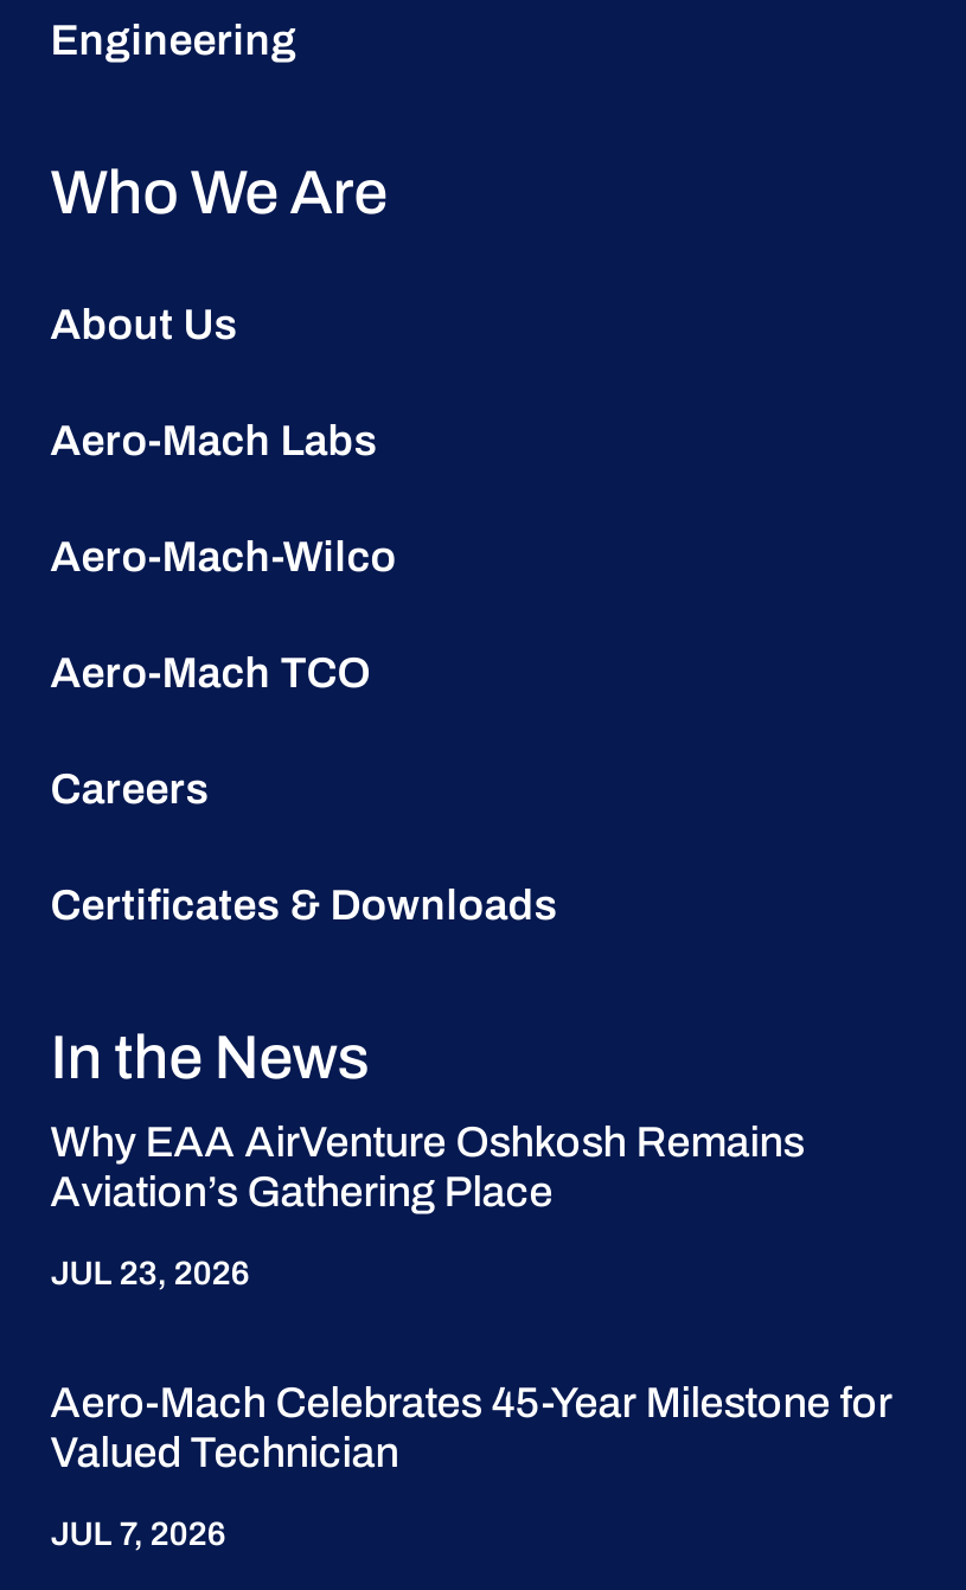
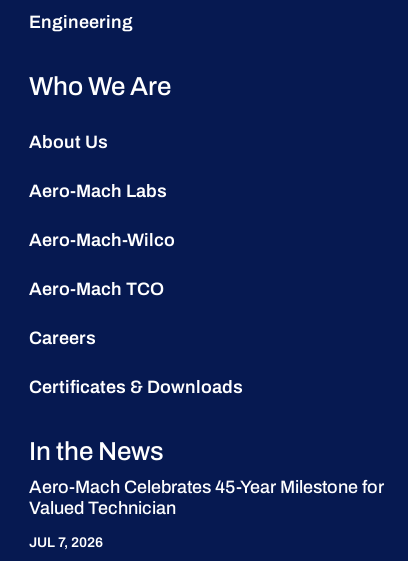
- Why EAA AirVenture Oshkosh Remains
- Aviation’s Gathering Place
- JUL 23, 2026
